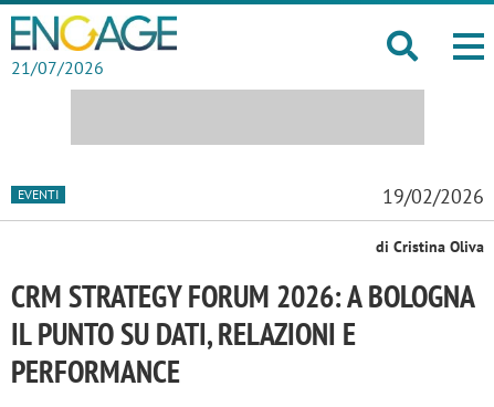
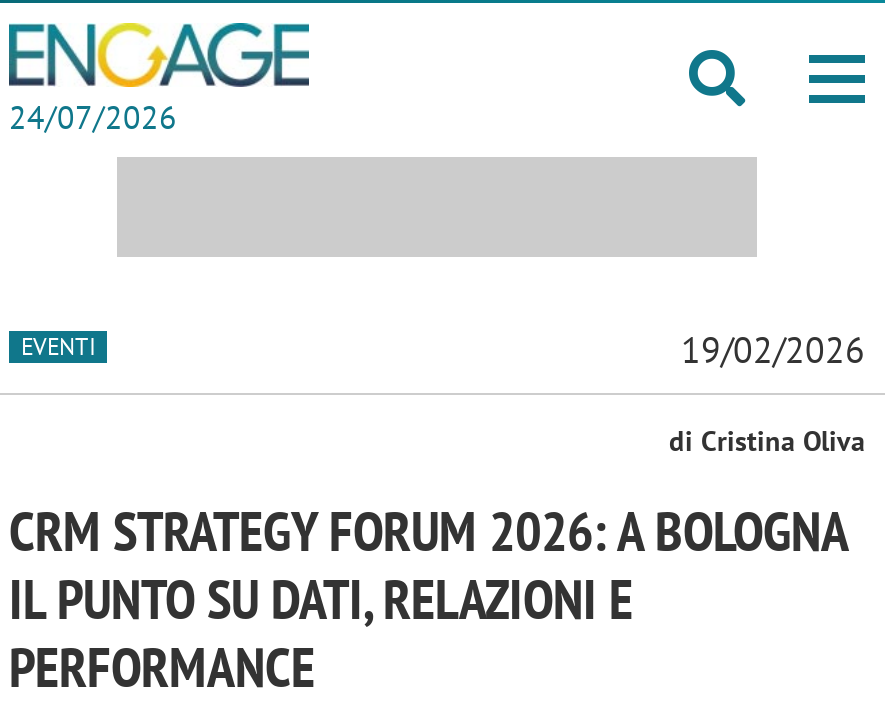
- 21/07/2026
+ 24/07/2026
